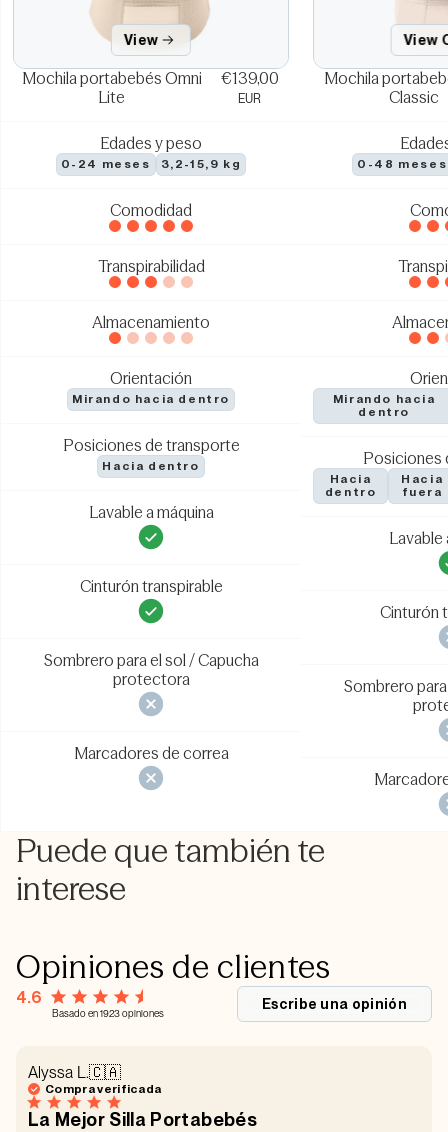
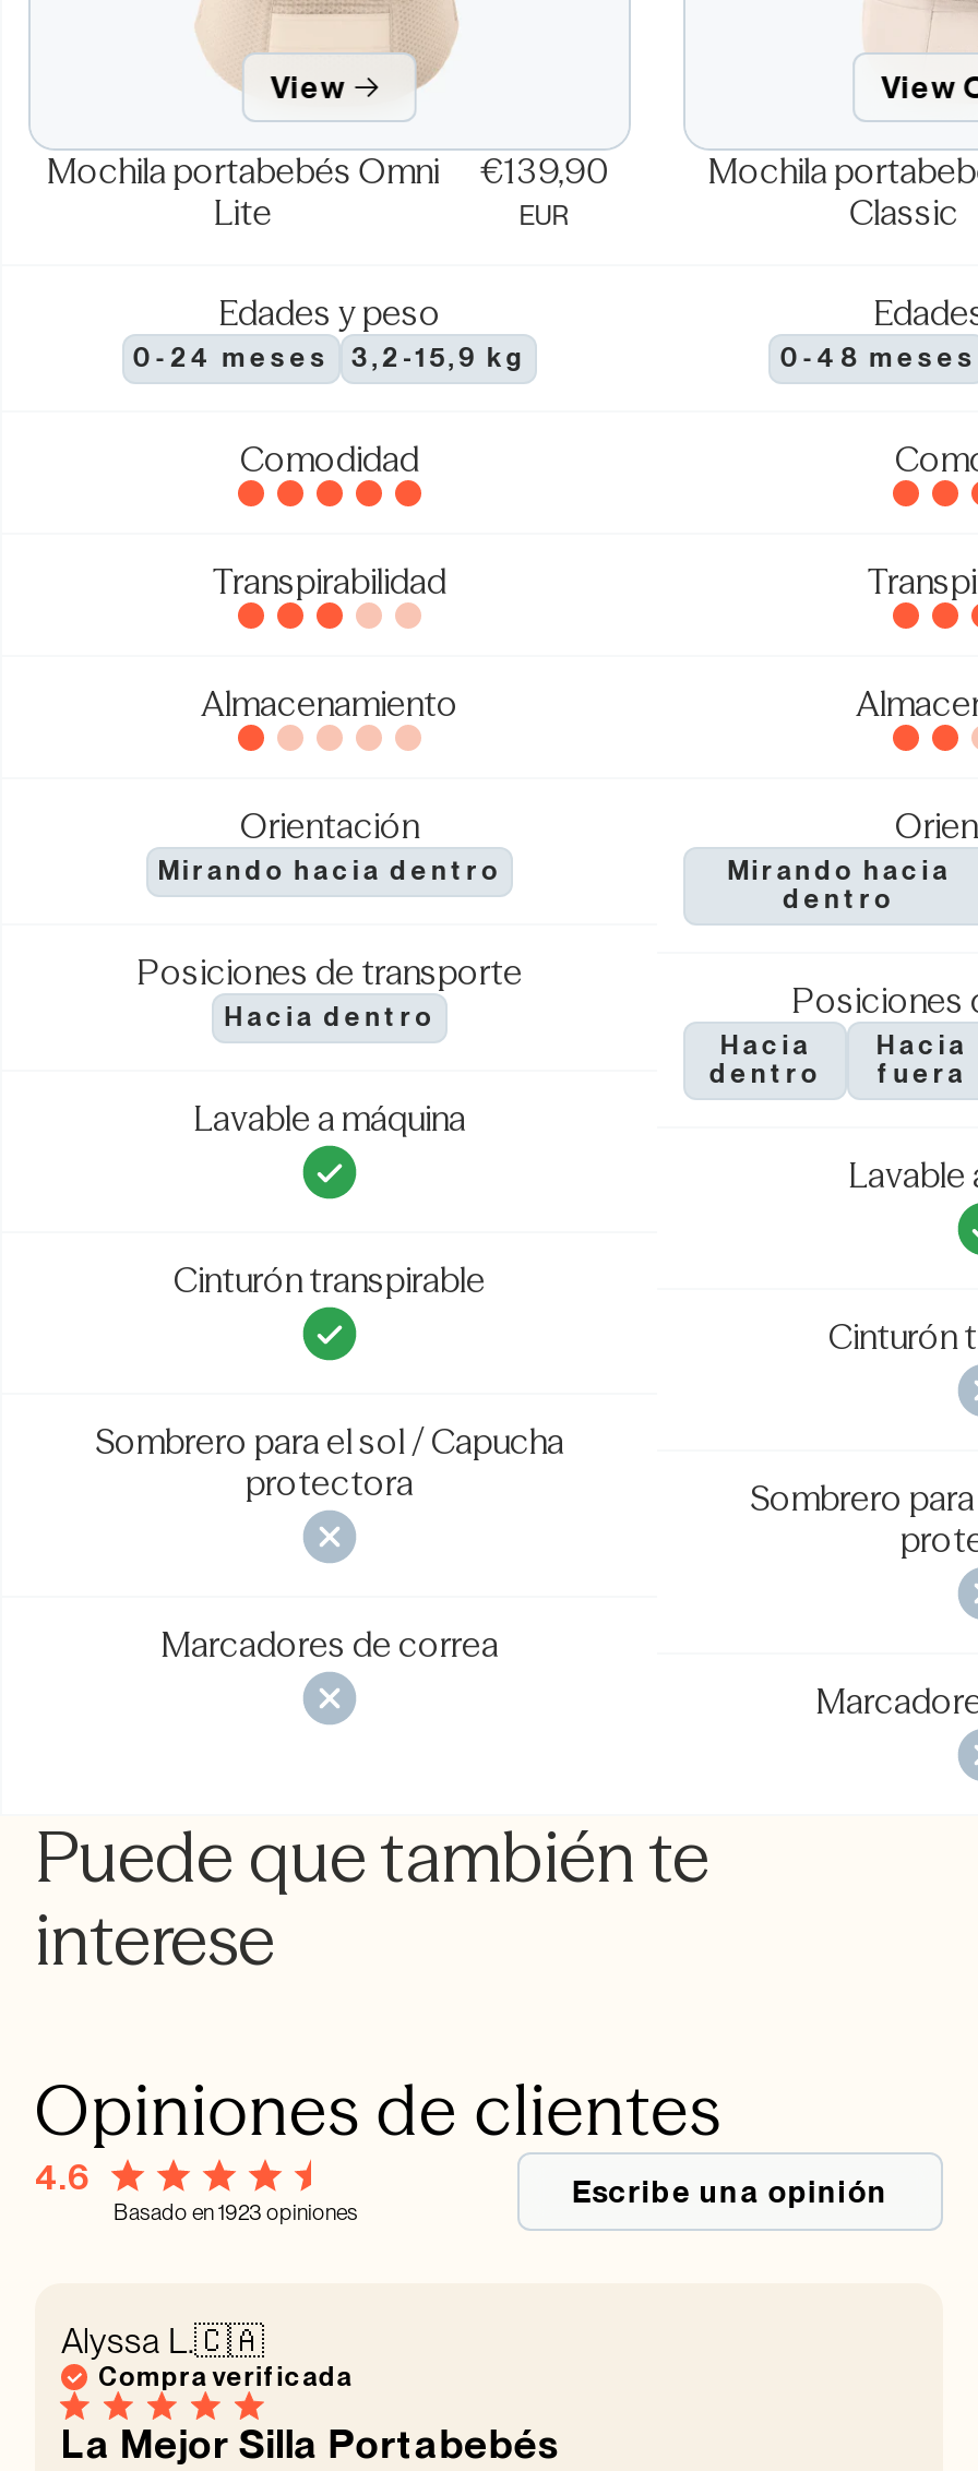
- Mochila portabebés Omni €139,00
+ Mochila portabebés Omni €139,90
